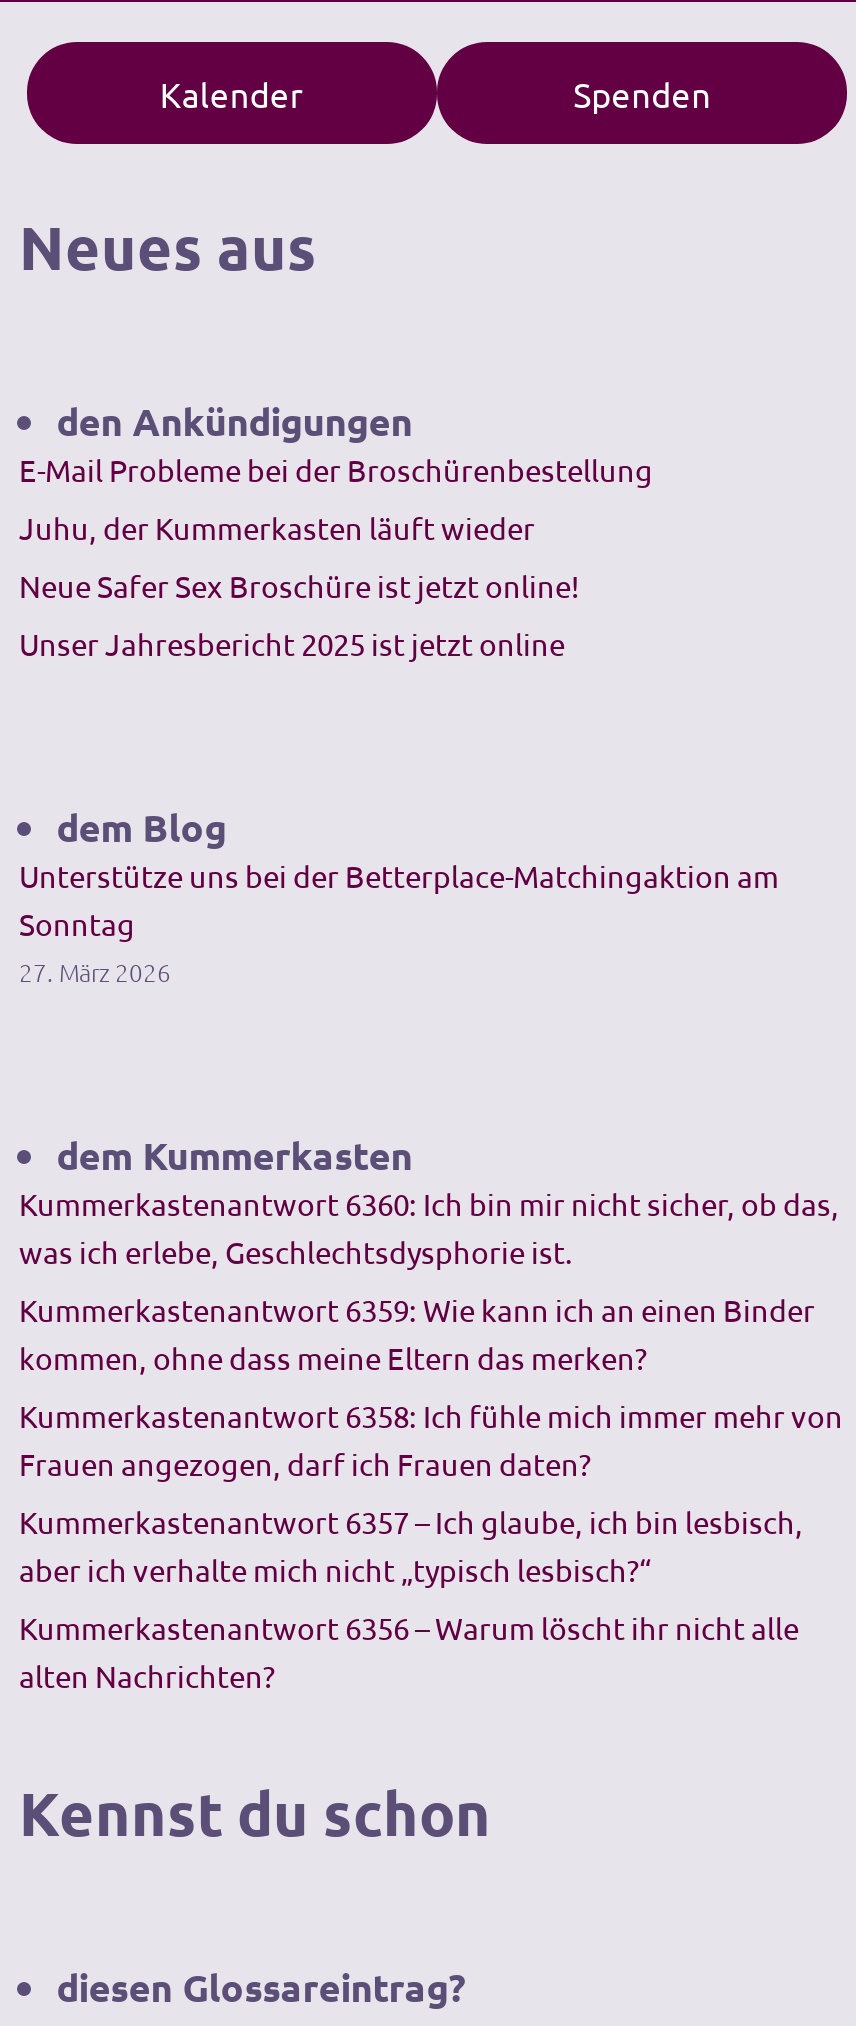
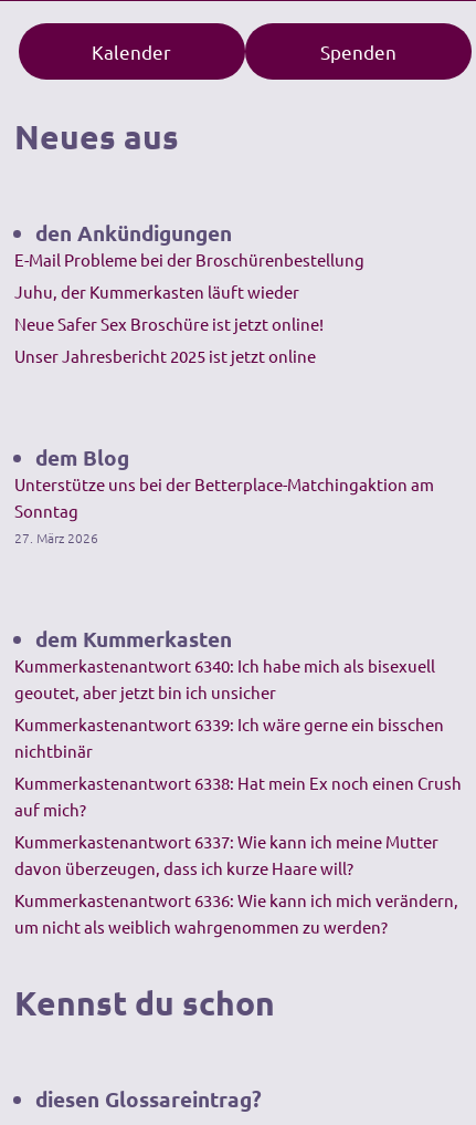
- Kummerkastenantwort 6360: Ich bin mir nicht sicher, ob das,
- was ich erlebe, Geschlechtsdysphorie ist.
+ Kummerkastenantwort 6340: Ich habe mich als bisexuell
+ geoutet, aber jetzt bin ich unsicher

- Kummerkastenantwort 6359: Wie kann ich an einen Binder
- kommen, ohne dass meine Eltern das merken?
+ Kummerkastenantwort 6339: Ich wäre gerne ein bisschen
+ nichtbinär

- Kummerkastenantwort 6358: Ich fühle mich immer mehr von
- Frauen angezogen, darf ich Frauen daten?
+ Kummerkastenantwort 6338: Hat mein Ex noch einen Crush
+ auf mich?

- Kummerkastenantwort 6357 – Ich glaube, ich bin lesbisch,
- aber ich verhalte mich nicht „typisch lesbisch?“
+ Kummerkastenantwort 6337: Wie kann ich meine Mutter
+ davon überzeugen, dass ich kurze Haare will?

- Kummerkastenantwort 6356 – Warum löscht ihr nicht alle
- alten Nachrichten?
+ Kummerkastenantwort 6336: Wie kann ich mich verändern,
+ um nicht als weiblich wahrgenommen zu werden?
